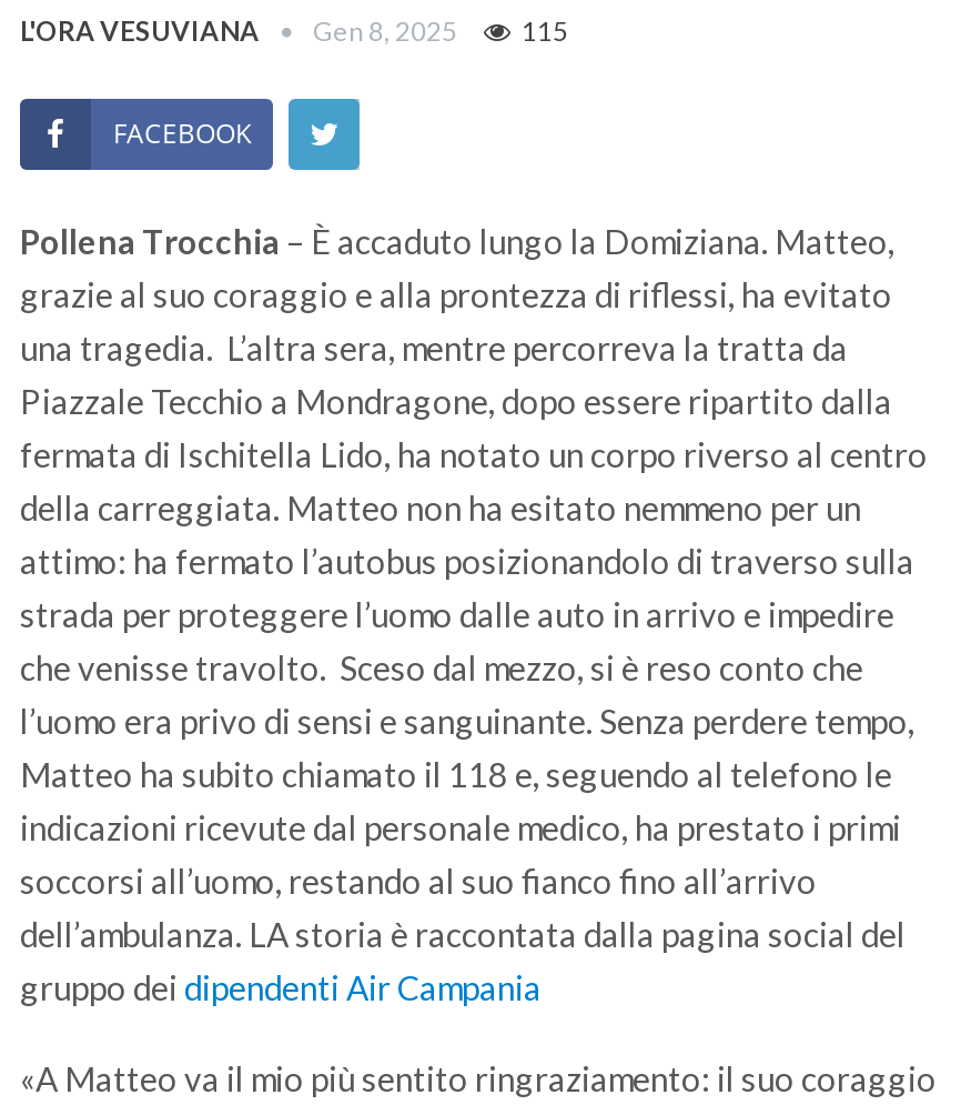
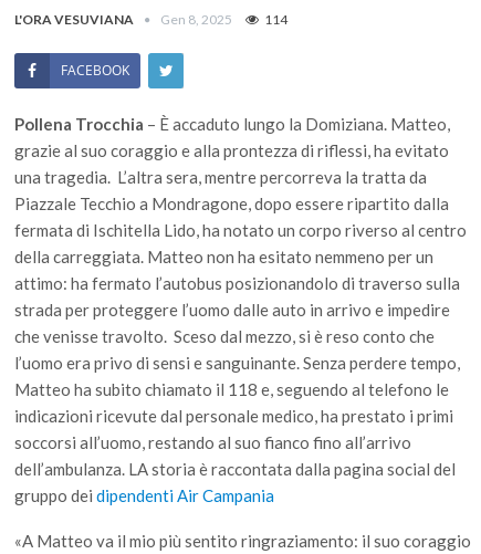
- L'ORA VESUVIANA Gen 8, 2025 115
+ L'ORA VESUVIANA Gen 8, 2025 114
